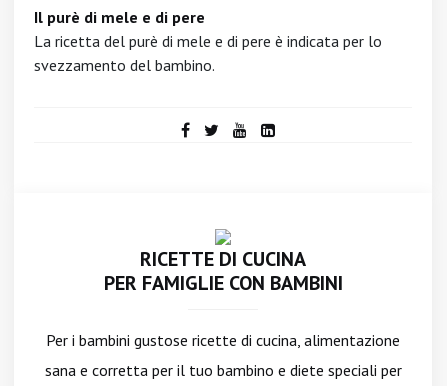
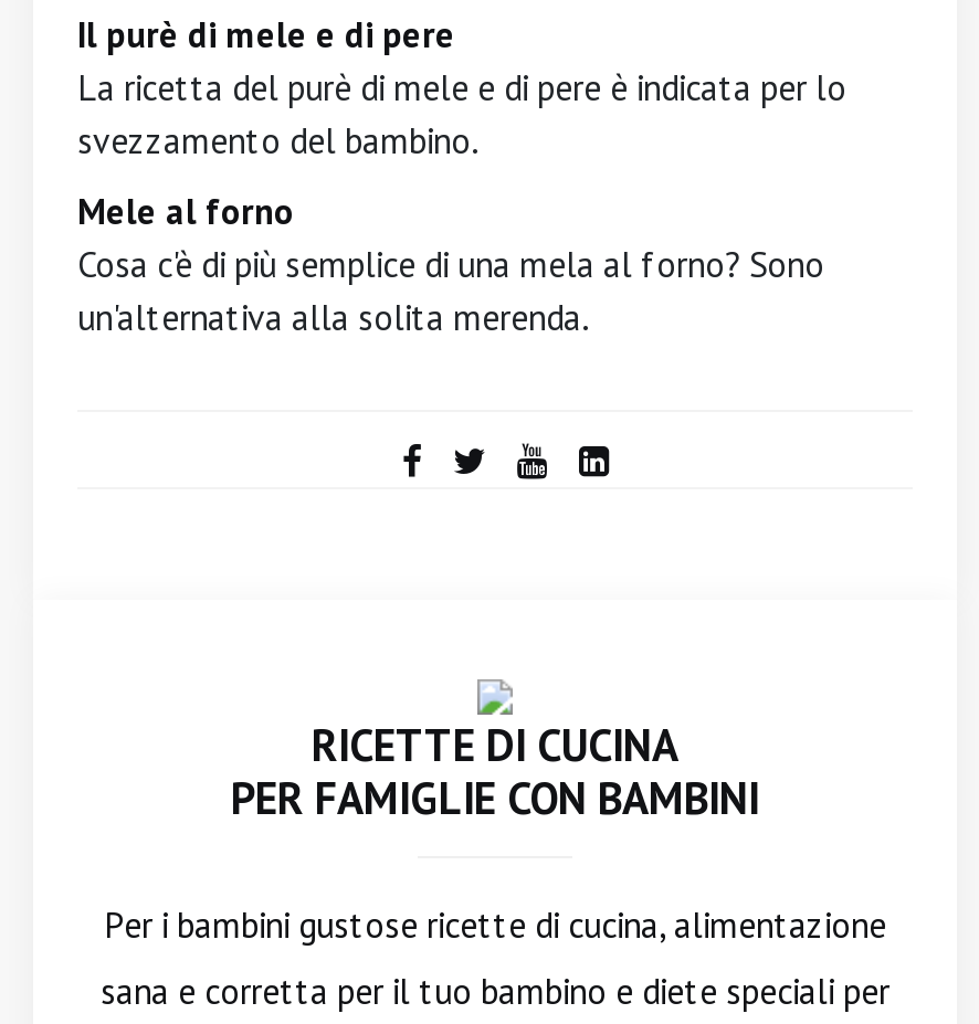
+ Mele al forno
+ Cosa c'è di più semplice di una mela al forno? Sono
+ un'alternativa alla solita merenda.
